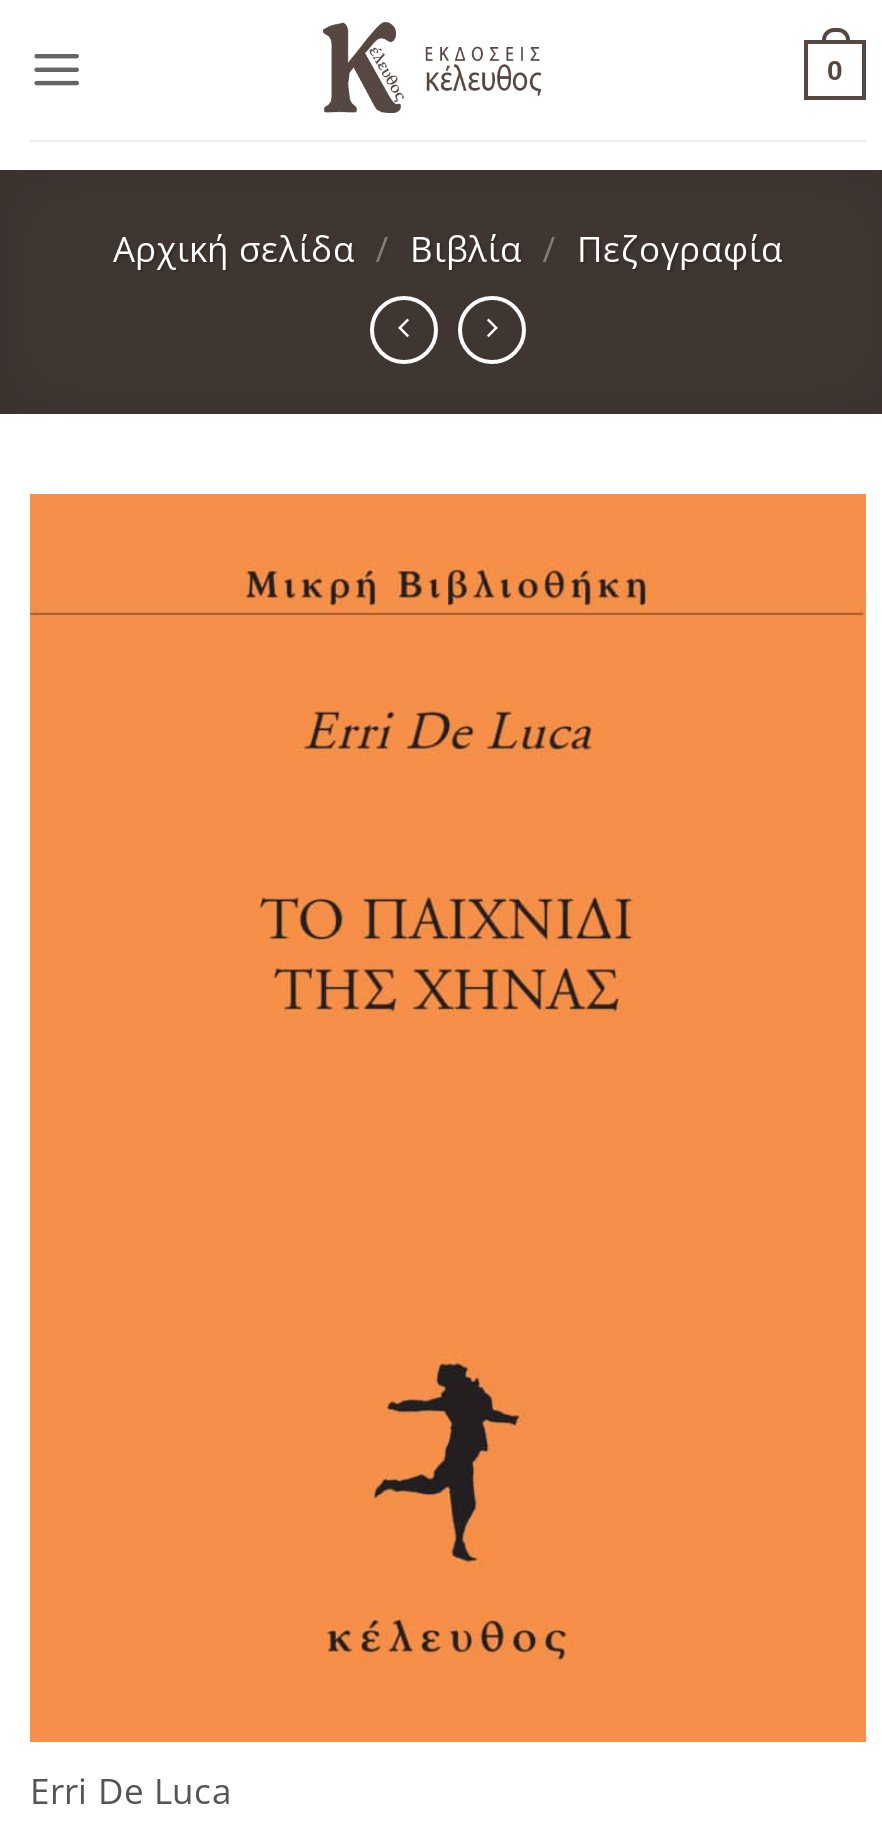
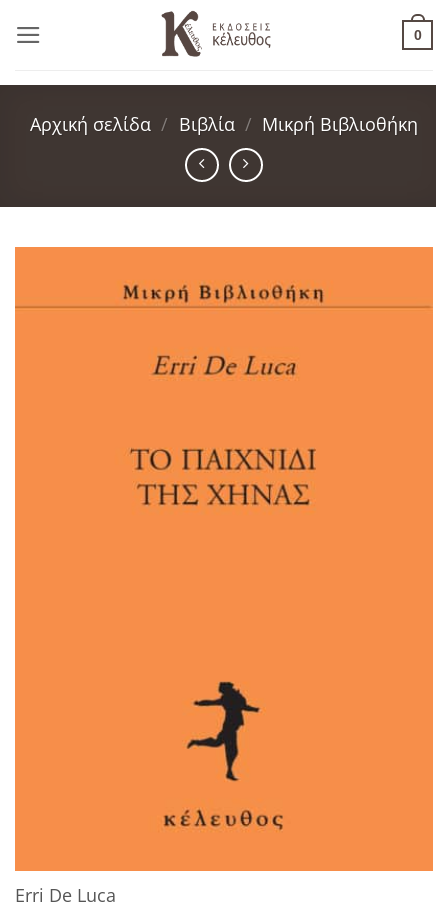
- Αρχική σελίδα / Βιβλία / Πεζογραφία
+ Αρχική σελίδα / Βιβλία / Μικρή Βιβλιοθήκη
